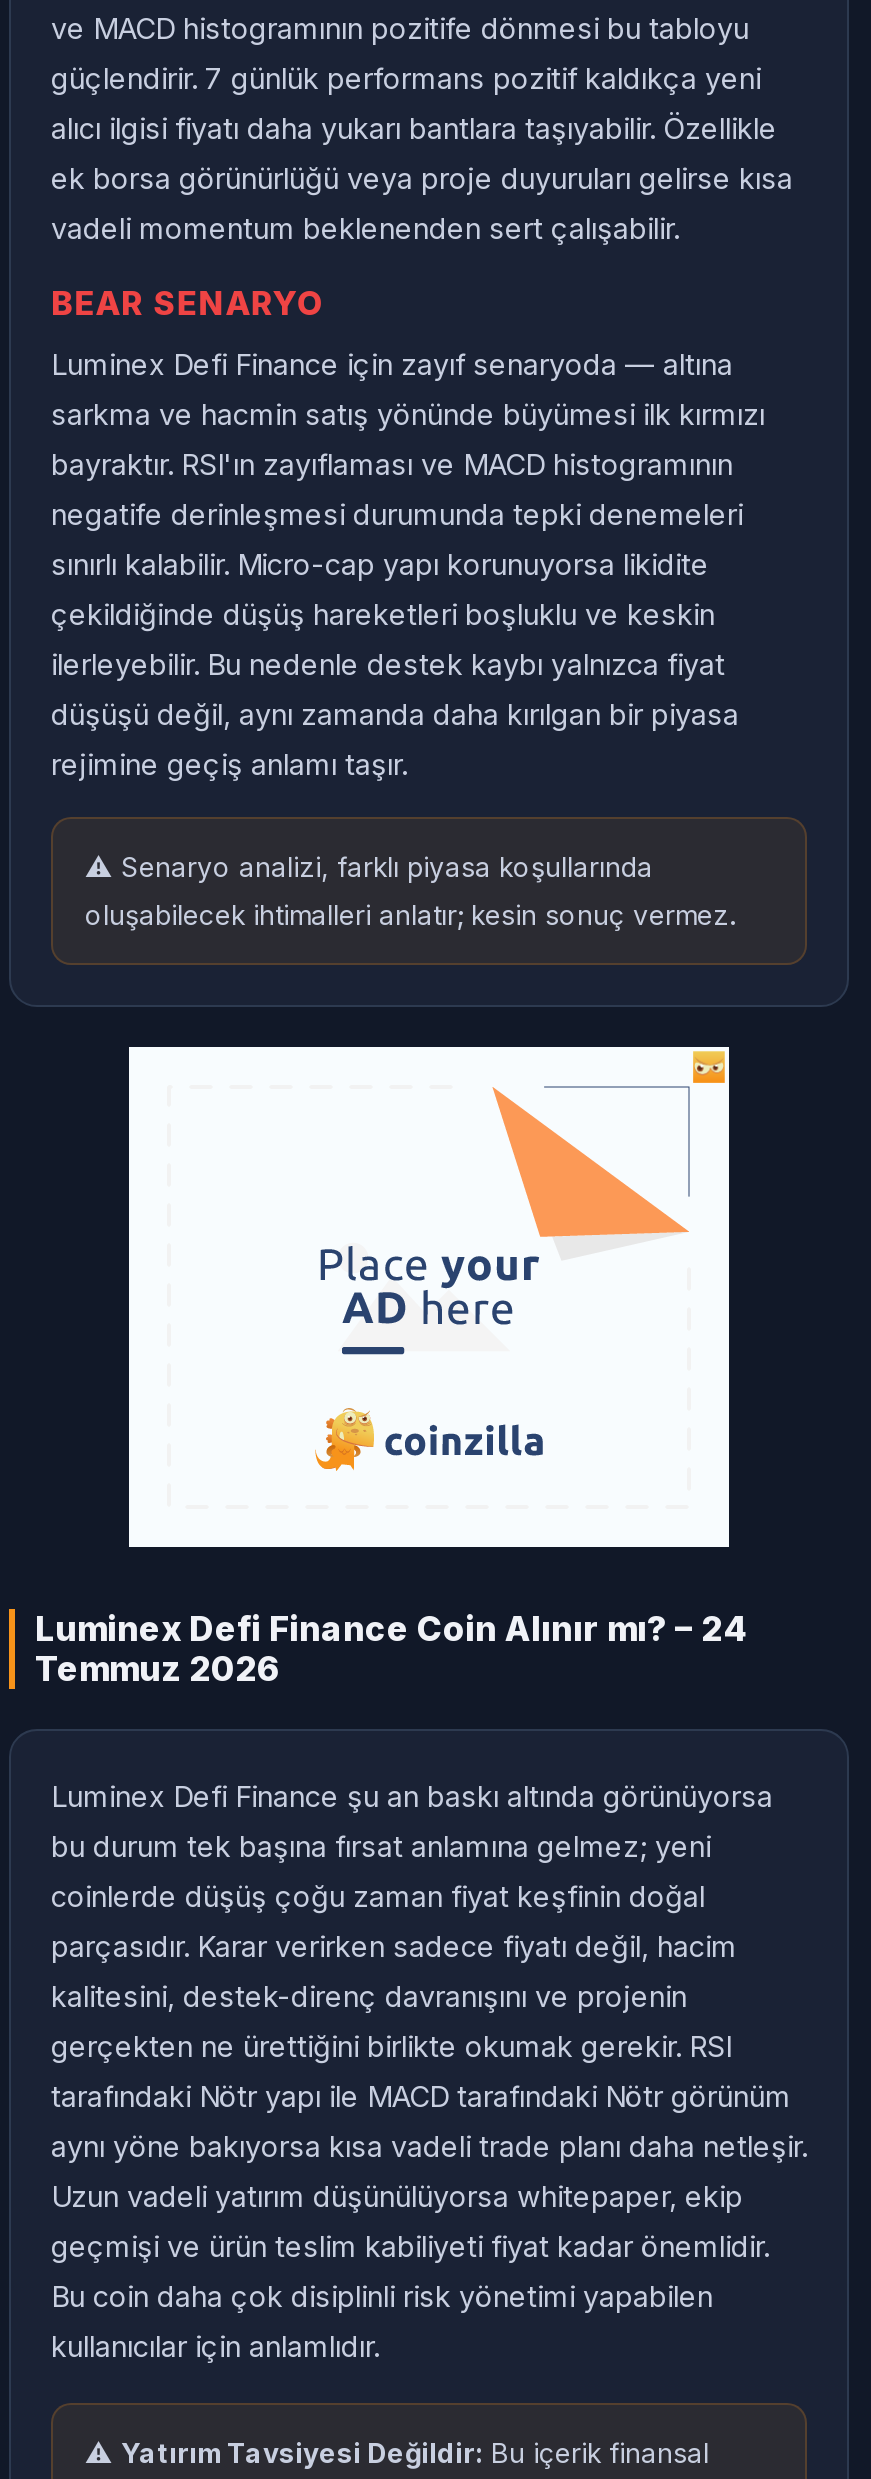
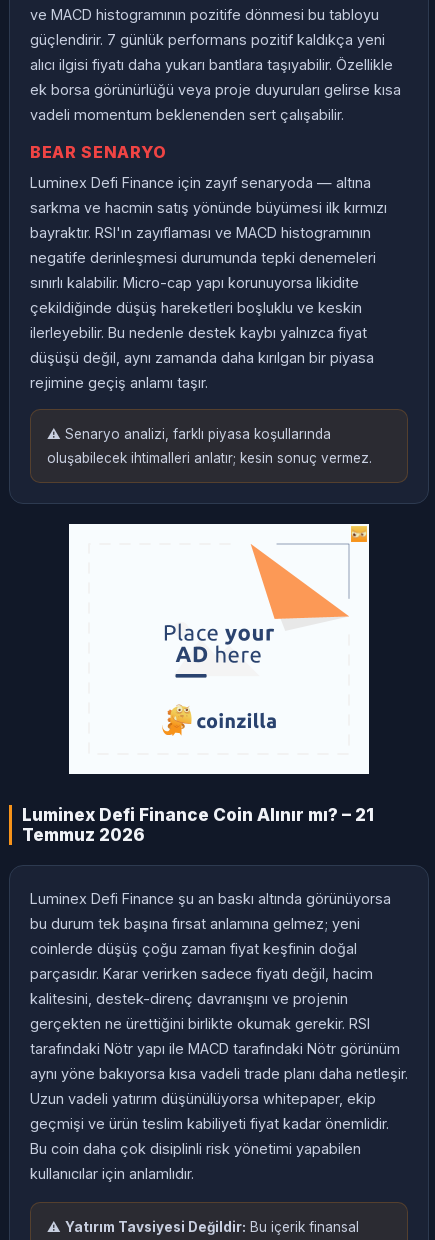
- Luminex Defi Finance Coin Alınır mı? – 24
+ Luminex Defi Finance Coin Alınır mı? – 21
